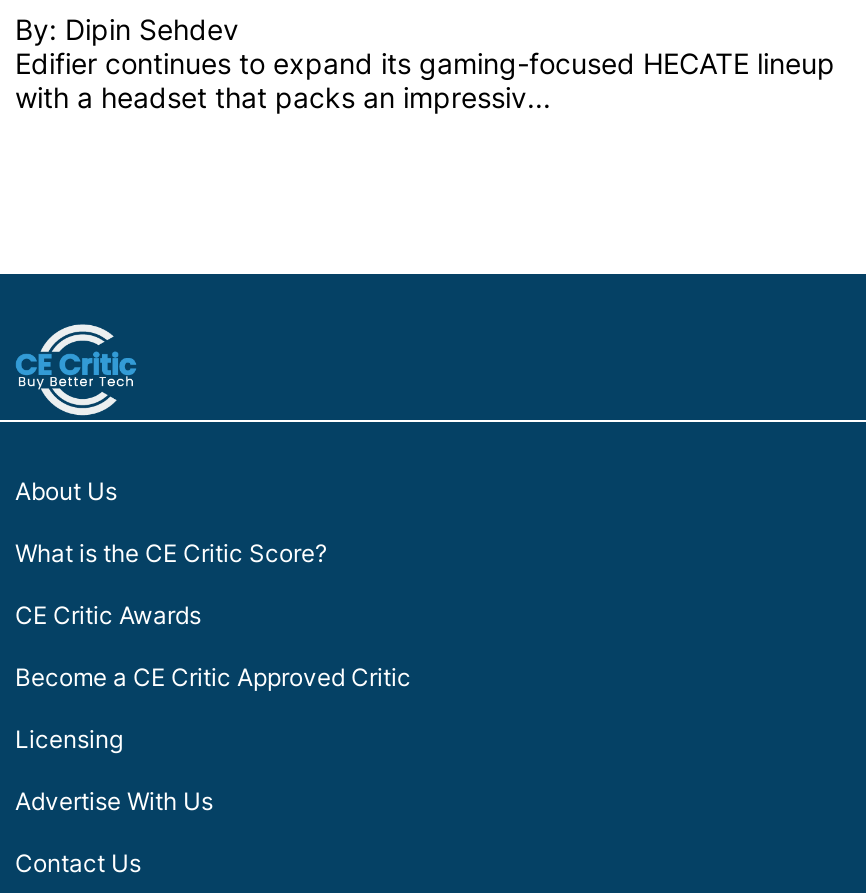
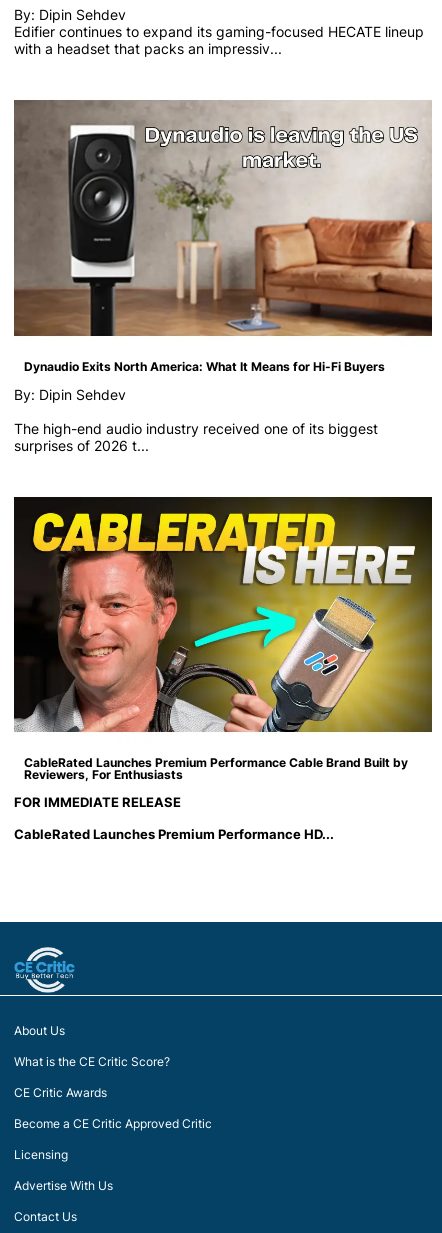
+ [image]
+ Dynaudio Exits North America: What It Means for Hi-Fi Buyers
+ By: Dipin Sehdev
+ The high-end audio industry received one of its biggest
+ surprises of 2026 t...

+ [image]
+ CableRated Launches Premium Performance Cable Brand Built by
+ Reviewers, For Enthusiasts
+ FOR IMMEDIATE RELEASE
+ CableRated Launches Premium Performance HD...
